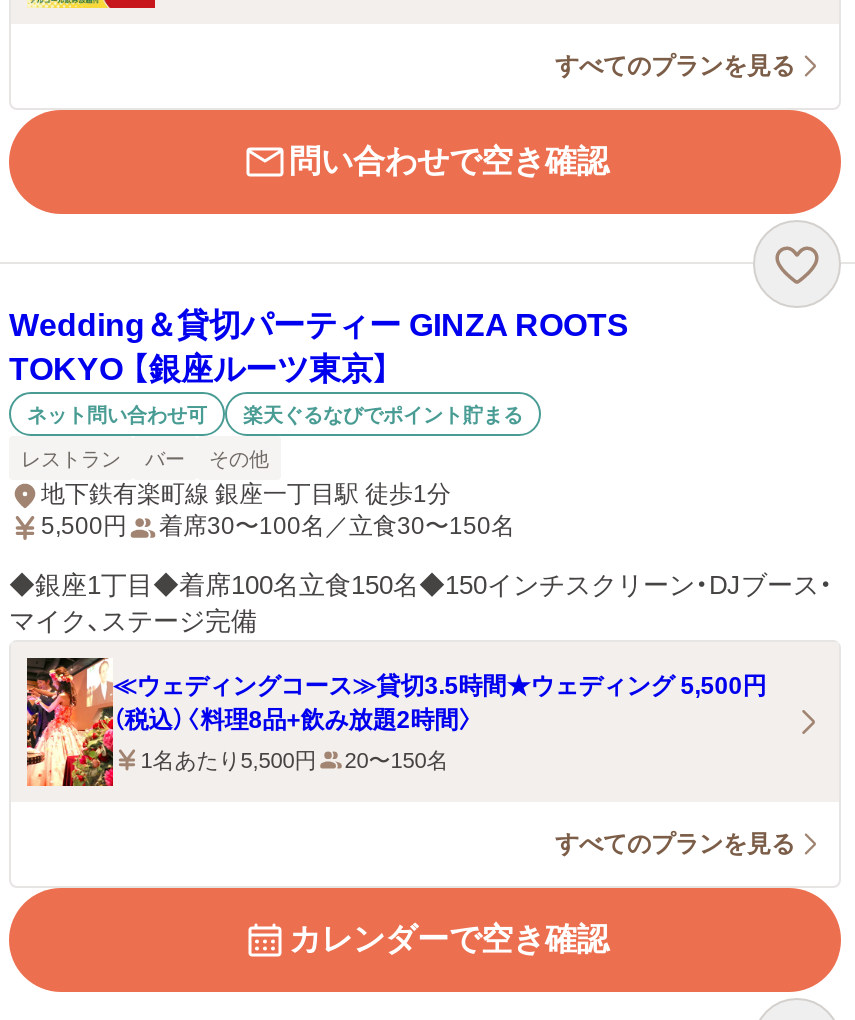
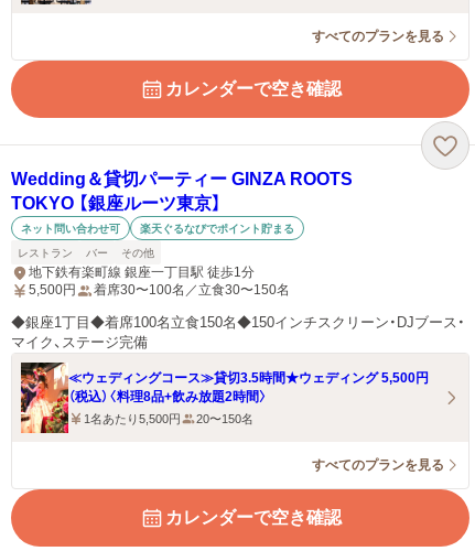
- 問い合わせで空き確認
+ カレンダーで空き確認
